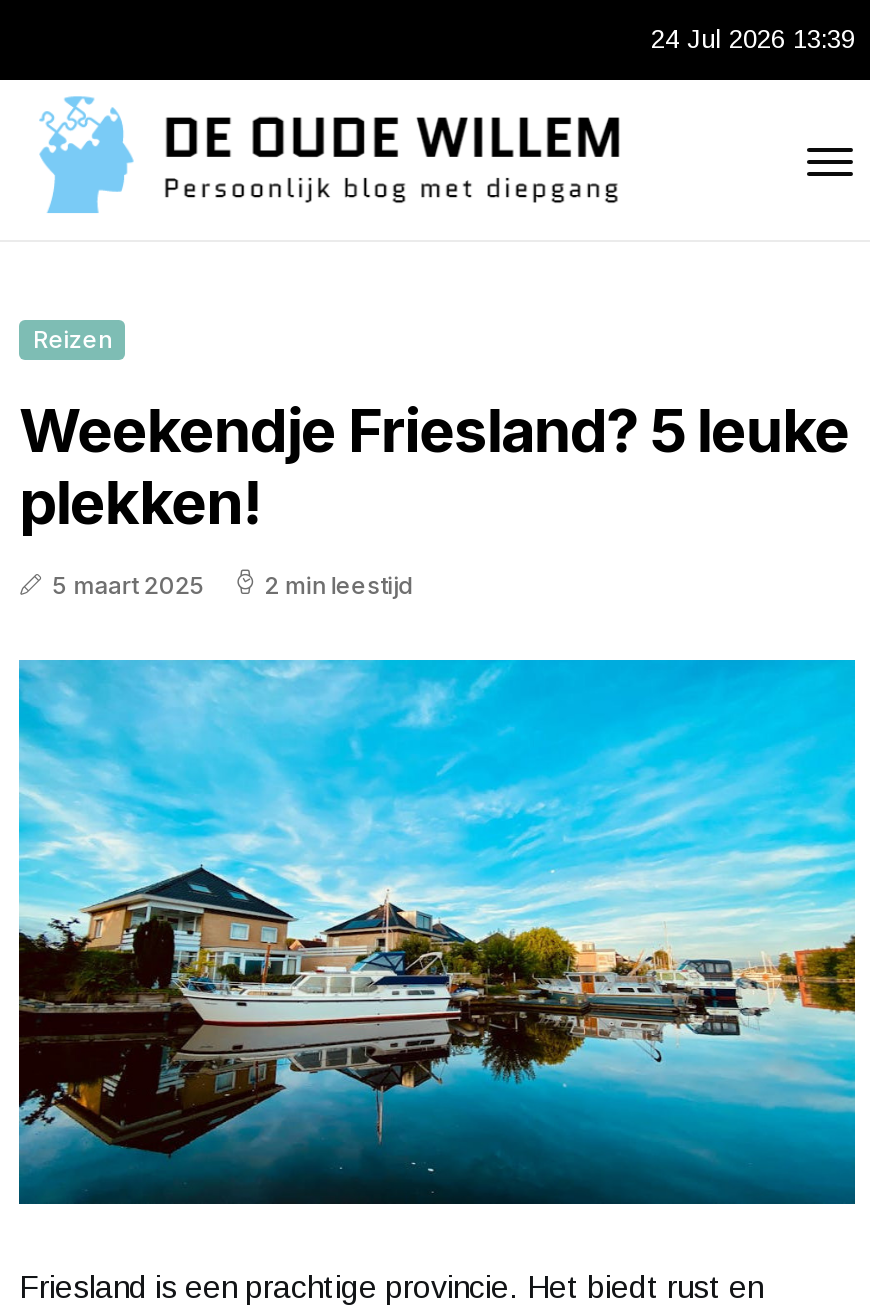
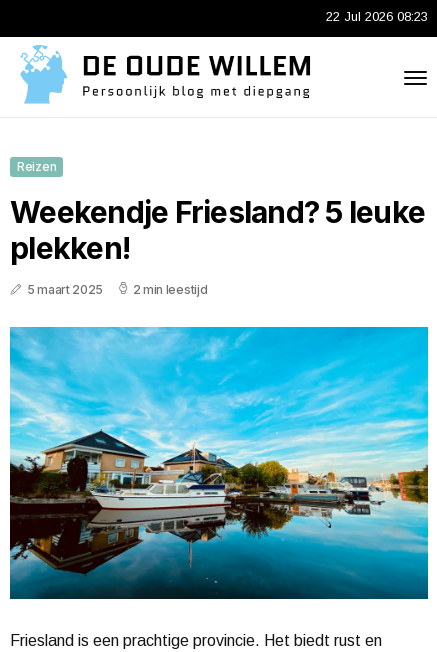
- 24 Jul 2026 13:39
+ 22 Jul 2026 08:23
